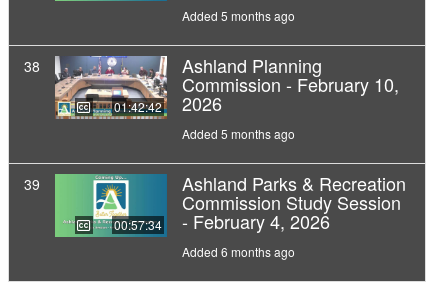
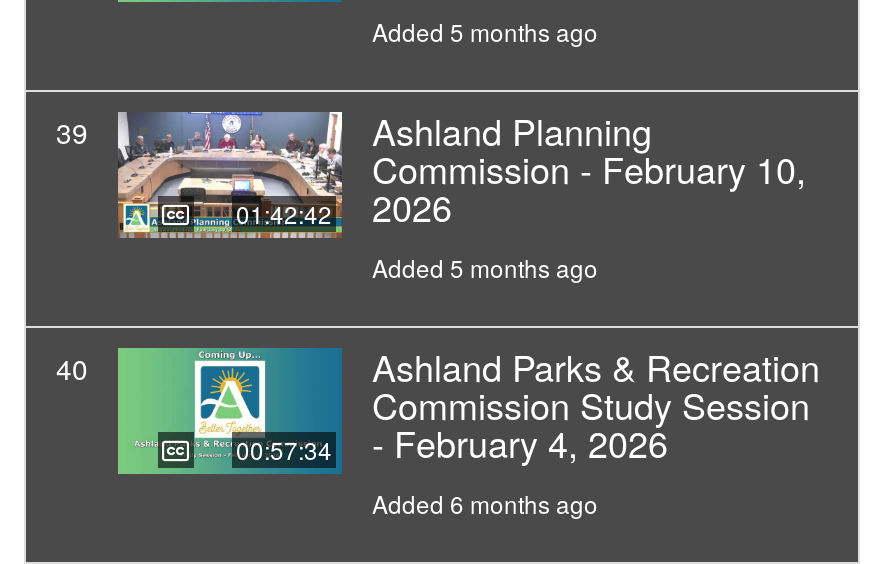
- 38
+ 39

- 39
+ 40
